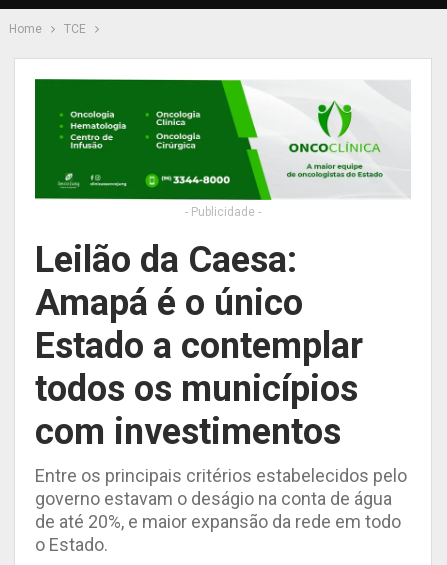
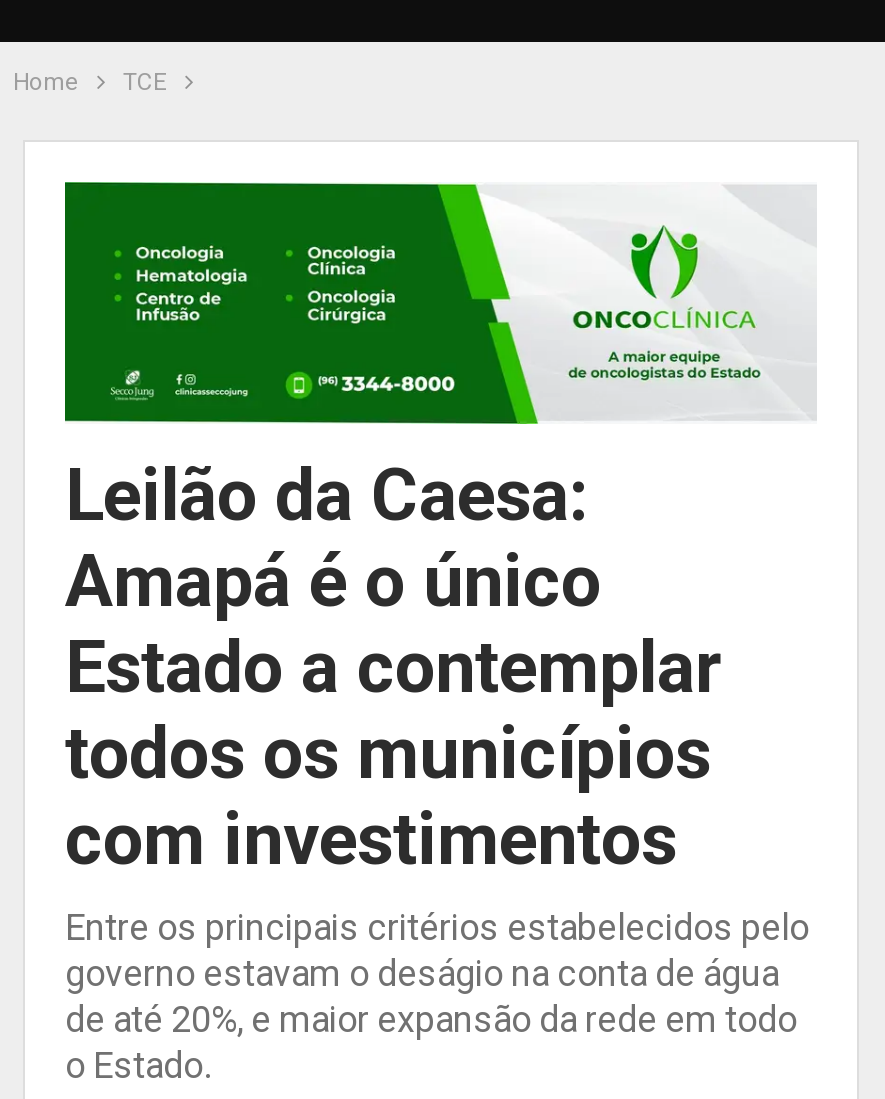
- - Publicidade -
